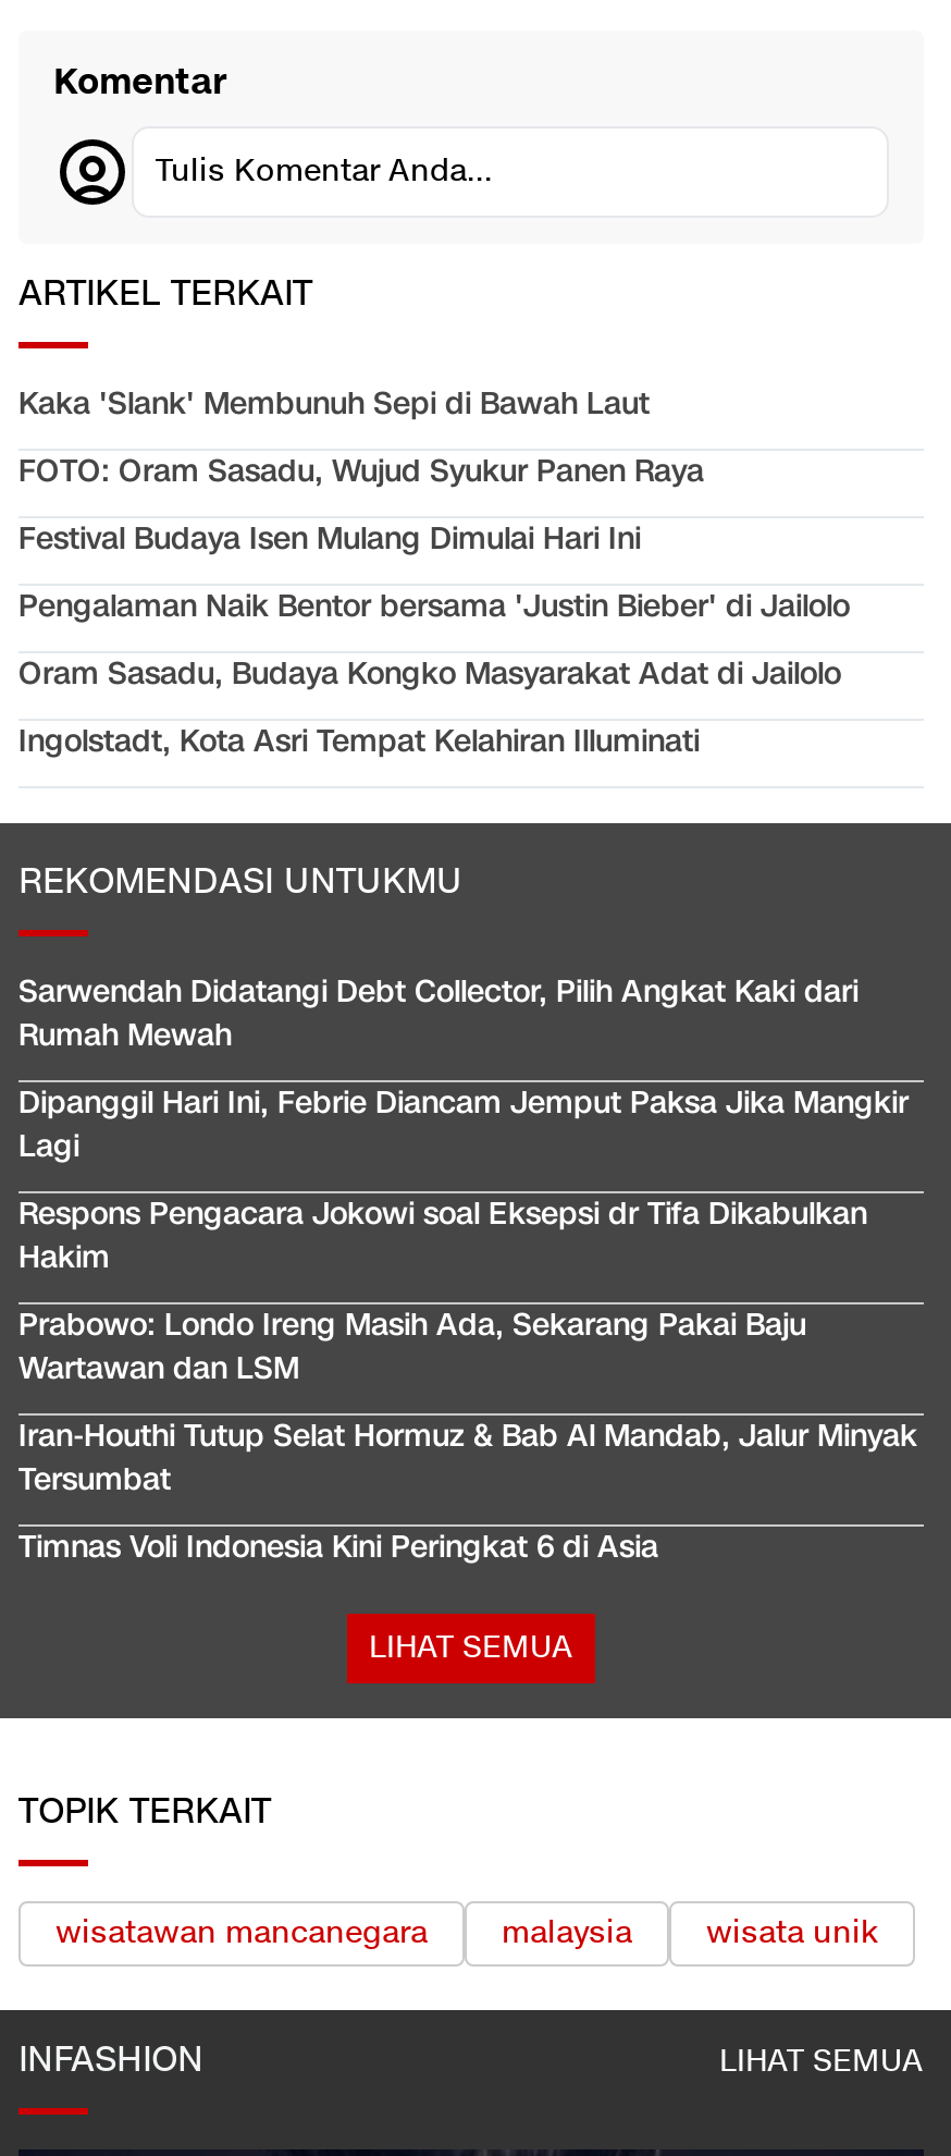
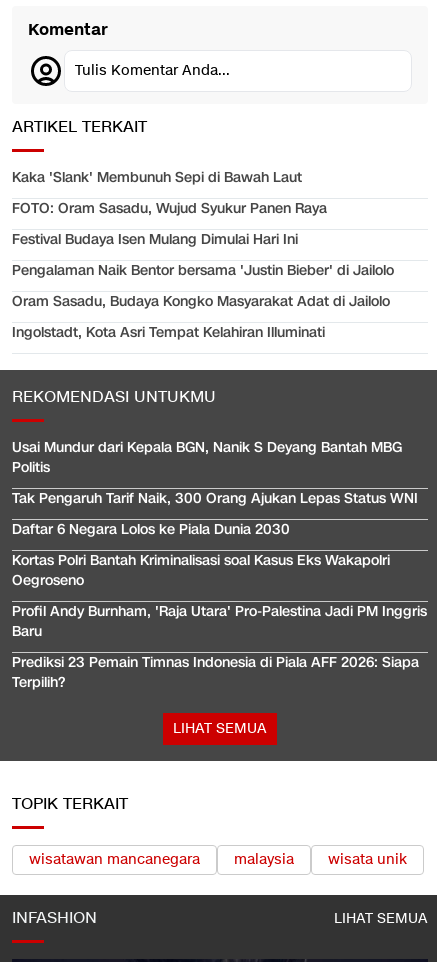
- Sarwendah Didatangi Debt Collector, Pilih Angkat Kaki dari
- Rumah Mewah
+ Usai Mundur dari Kepala BGN, Nanik S Deyang Bantah MBG
+ Politis

- Dipanggil Hari Ini, Febrie Diancam Jemput Paksa Jika Mangkir
- Lagi
+ Tak Pengaruh Tarif Naik, 300 Orang Ajukan Lepas Status WNI

- Respons Pengacara Jokowi soal Eksepsi dr Tifa Dikabulkan
- Hakim
+ Daftar 6 Negara Lolos ke Piala Dunia 2030

- Prabowo: Londo Ireng Masih Ada, Sekarang Pakai Baju
- Wartawan dan LSM
+ Kortas Polri Bantah Kriminalisasi soal Kasus Eks Wakapolri
+ Oegroseno

- Iran-Houthi Tutup Selat Hormuz & Bab Al Mandab, Jalur Minyak
- Tersumbat
+ Profil Andy Burnham, 'Raja Utara' Pro-Palestina Jadi PM Inggris
+ Baru

- Timnas Voli Indonesia Kini Peringkat 6 di Asia
+ Prediksi 23 Pemain Timnas Indonesia di Piala AFF 2026: Siapa
+ Terpilih?
